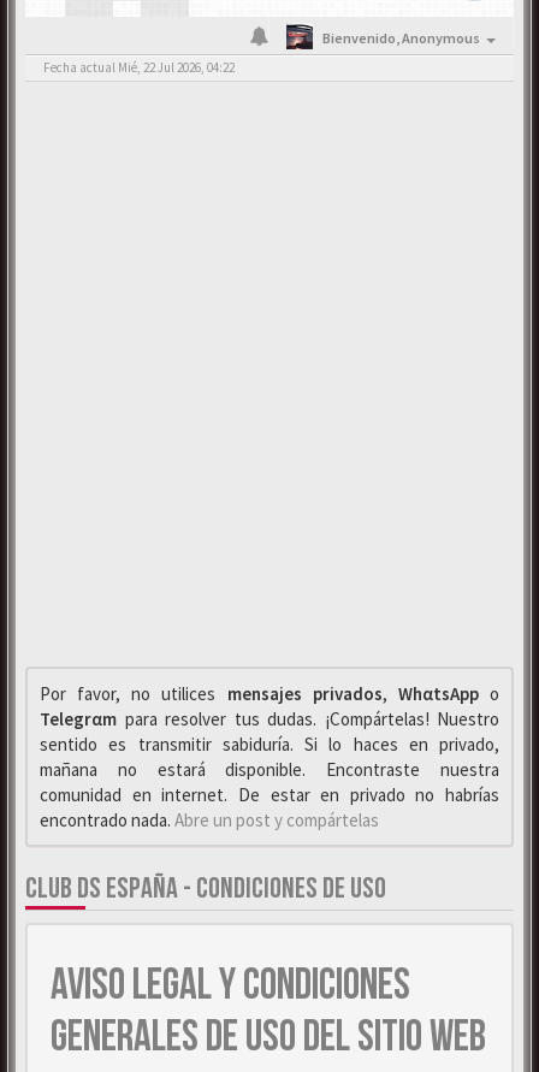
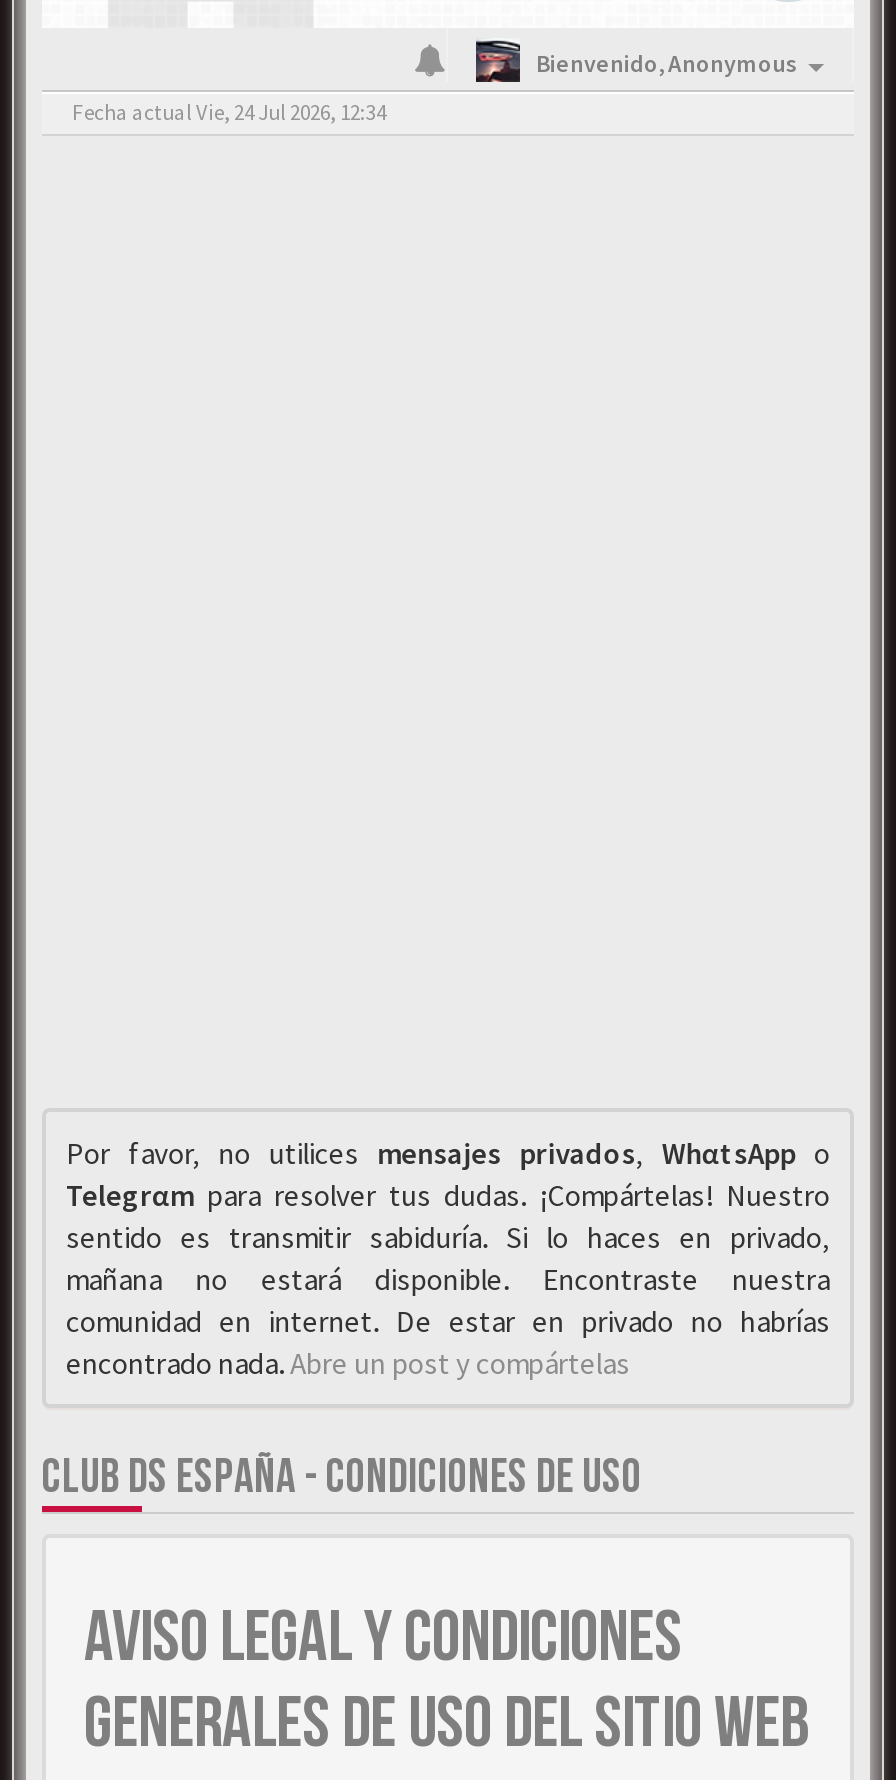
- Fecha actual Mié, 22 Jul 2026, 04:22
+ Fecha actual Vie, 24 Jul 2026, 12:34
